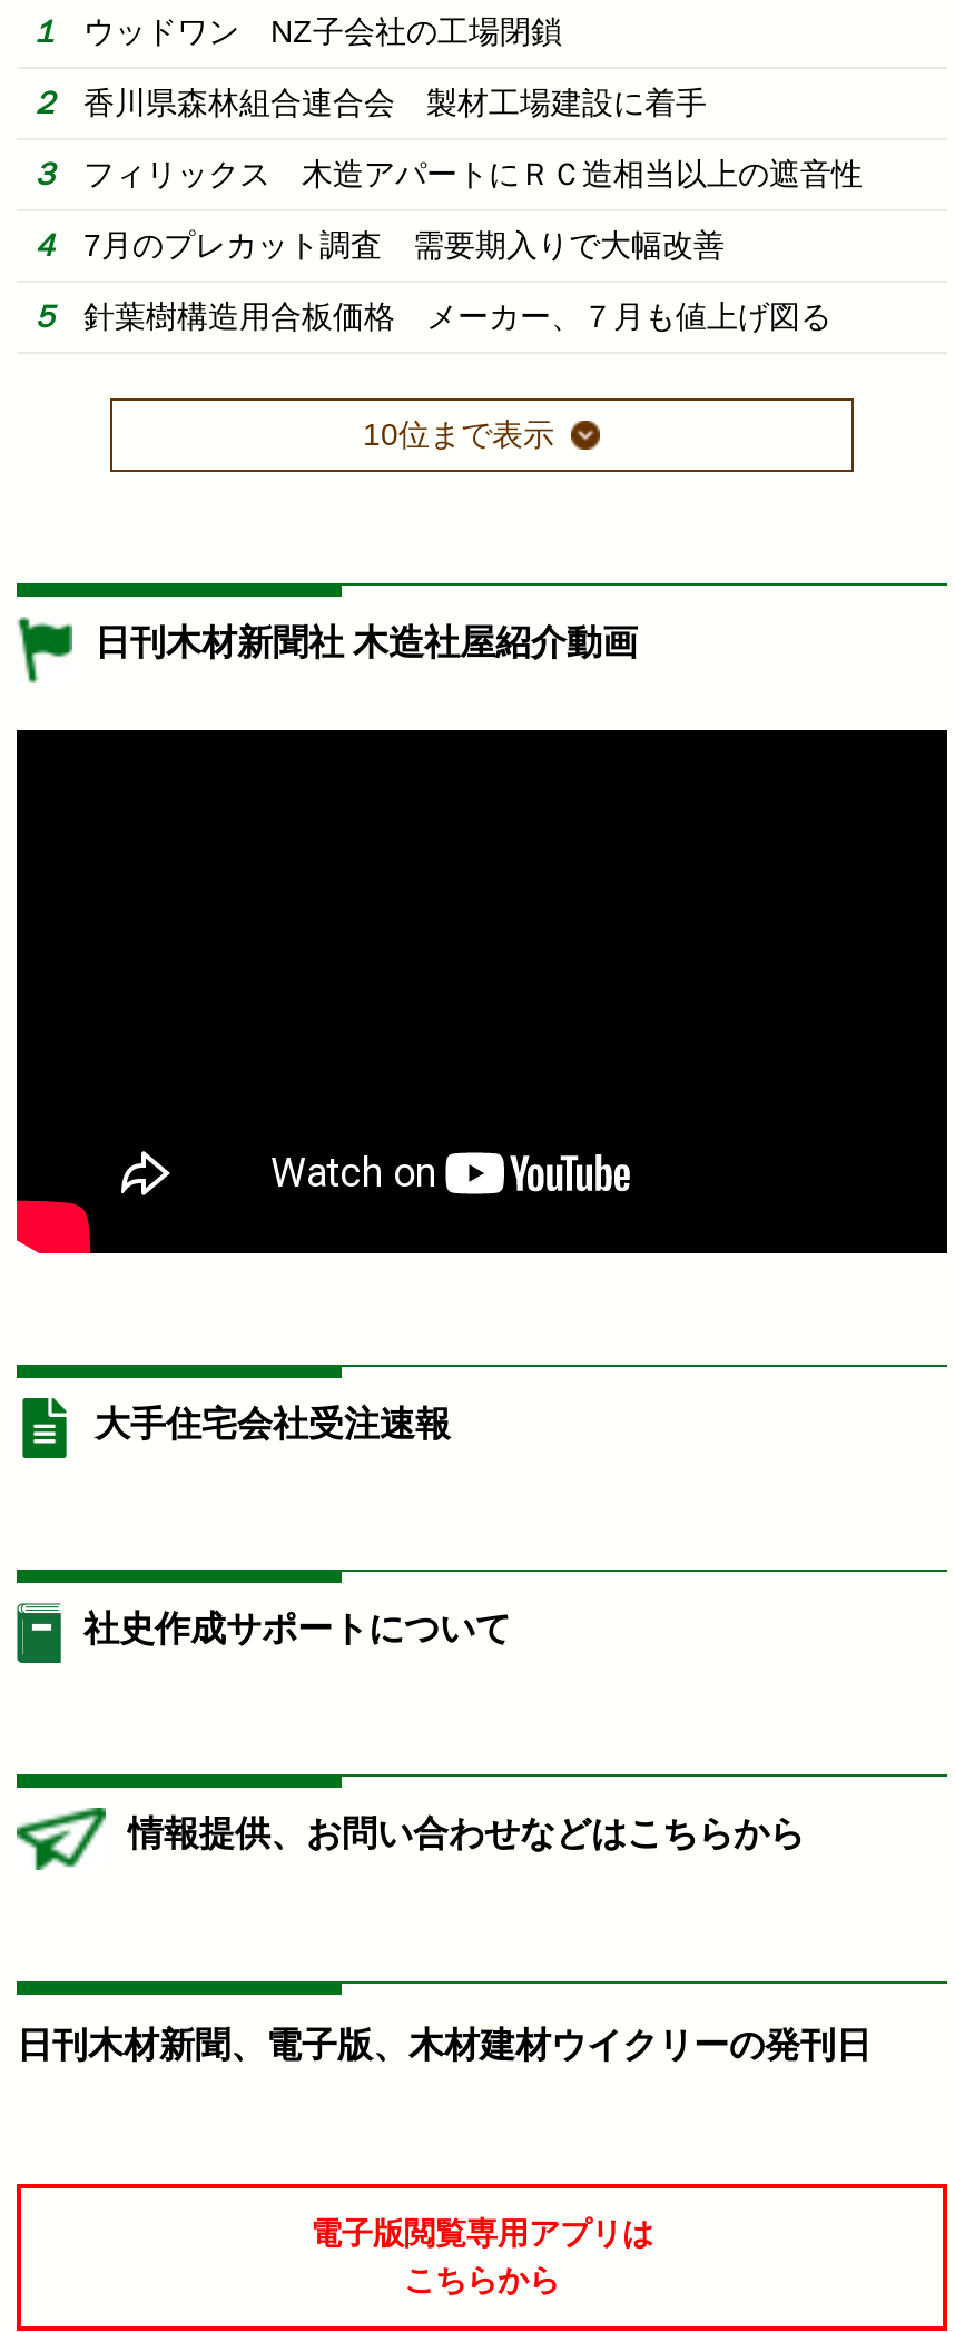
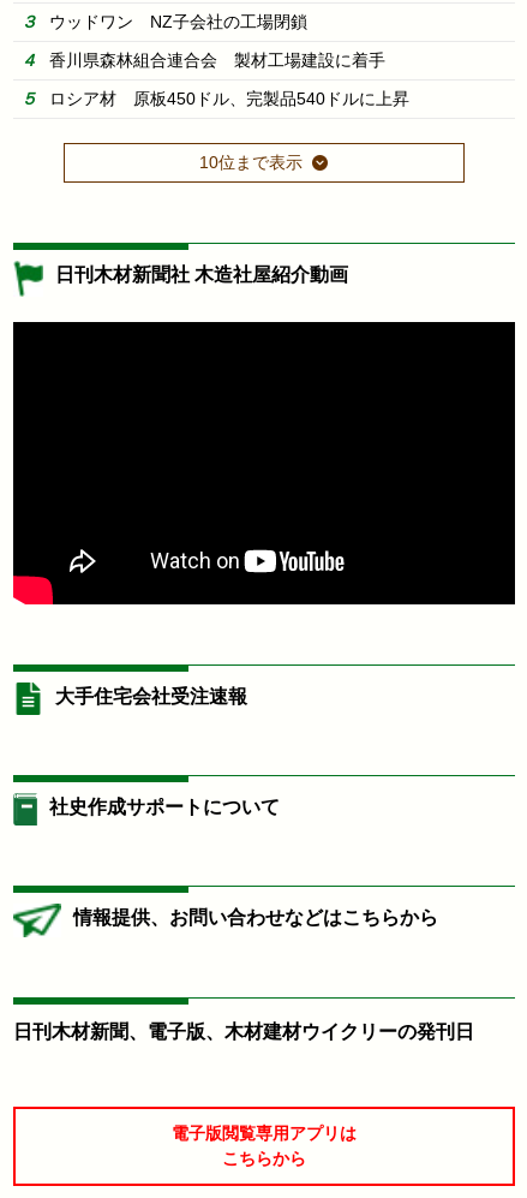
- フィリックス 木造アパートにＲＣ造相当以上の遮音性
- 7月のプレカット調査 需要期入りで大幅改善
- 針葉樹構造用合板価格 メーカー、７月も値上げ図る
+ ロシア材 原板450ドル、完製品540ドルに上昇
